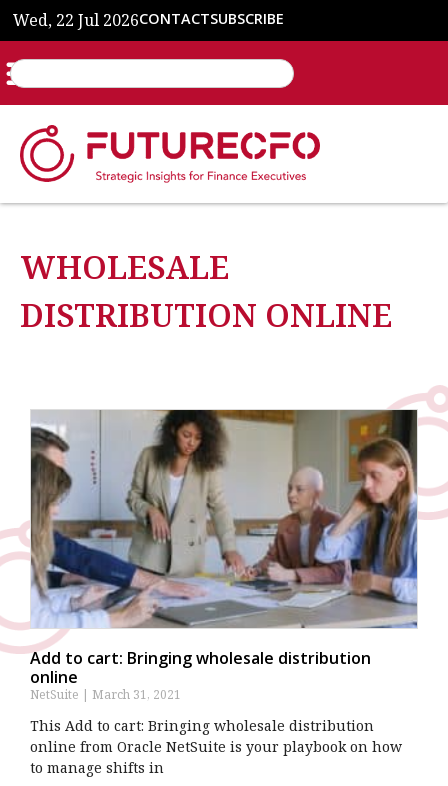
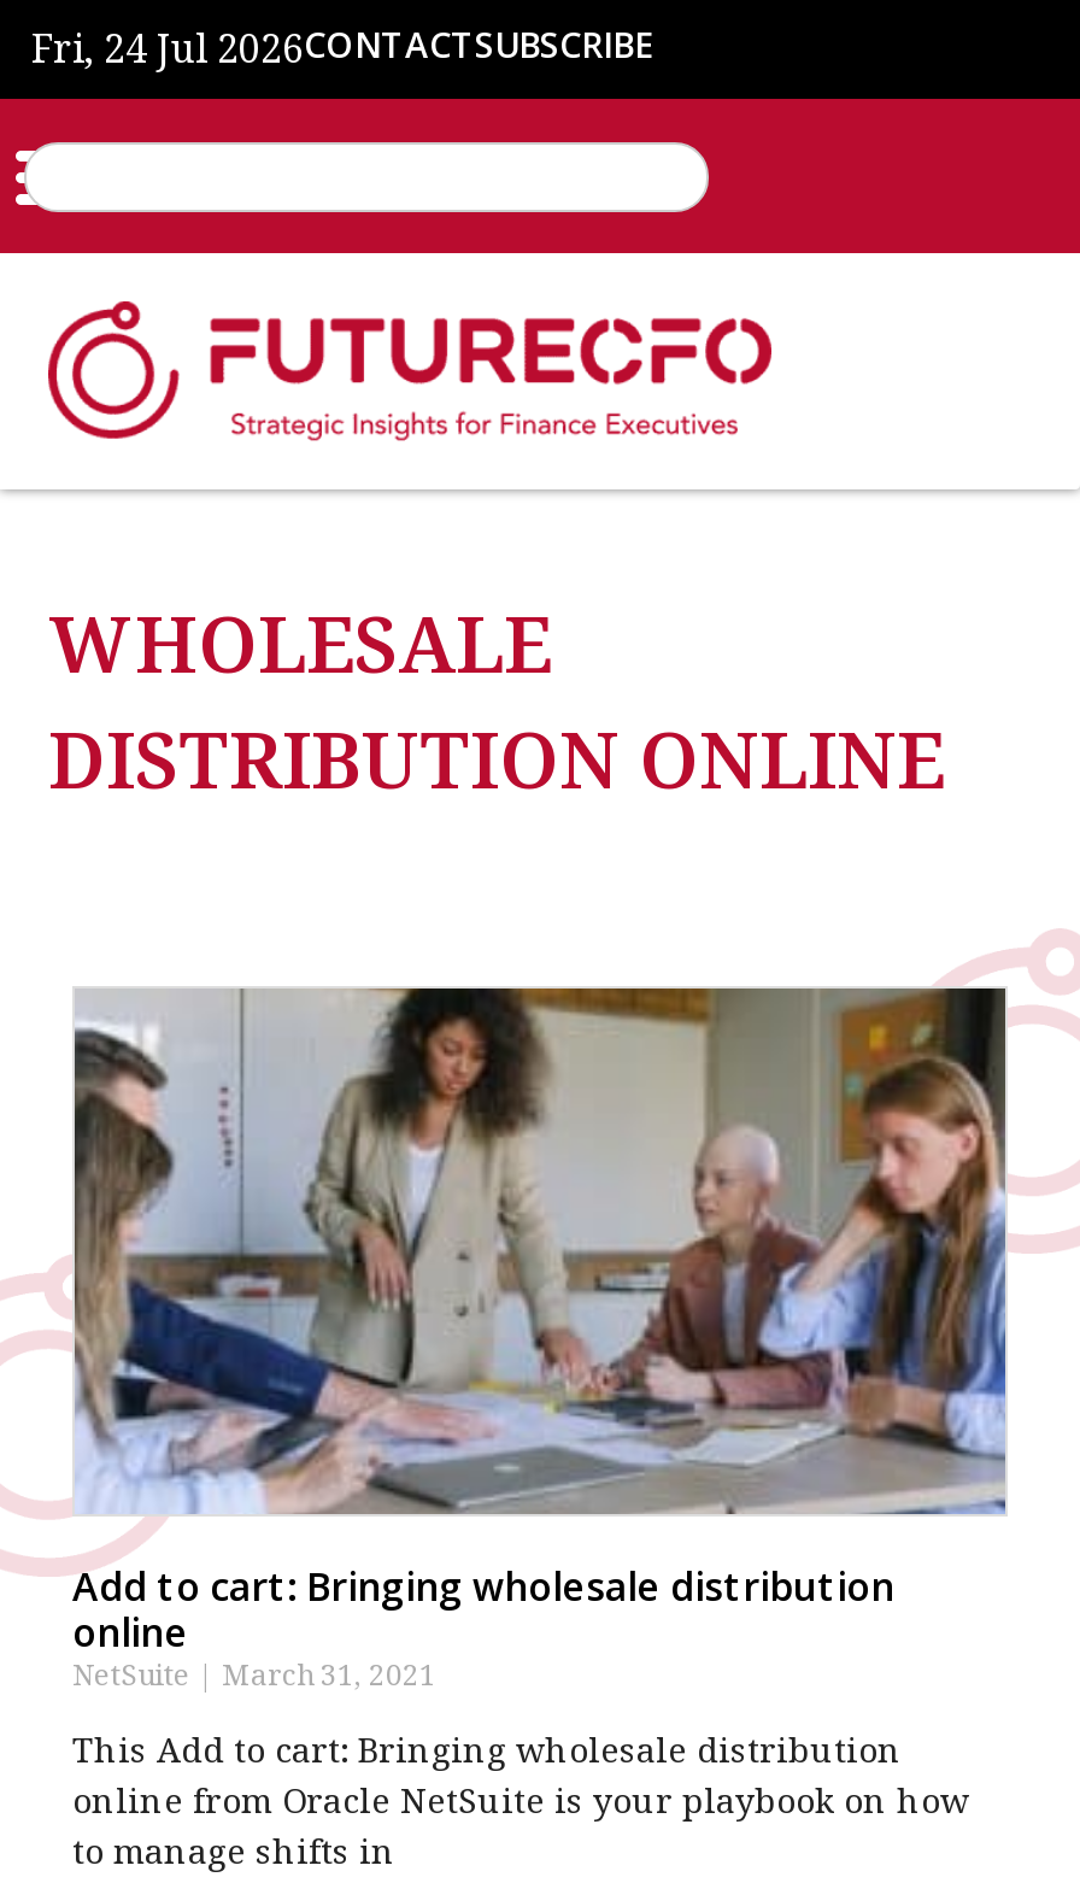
- Wed, 22 Jul 2026CONTACTSUBSCRIBE
+ Fri, 24 Jul 2026CONTACTSUBSCRIBE
